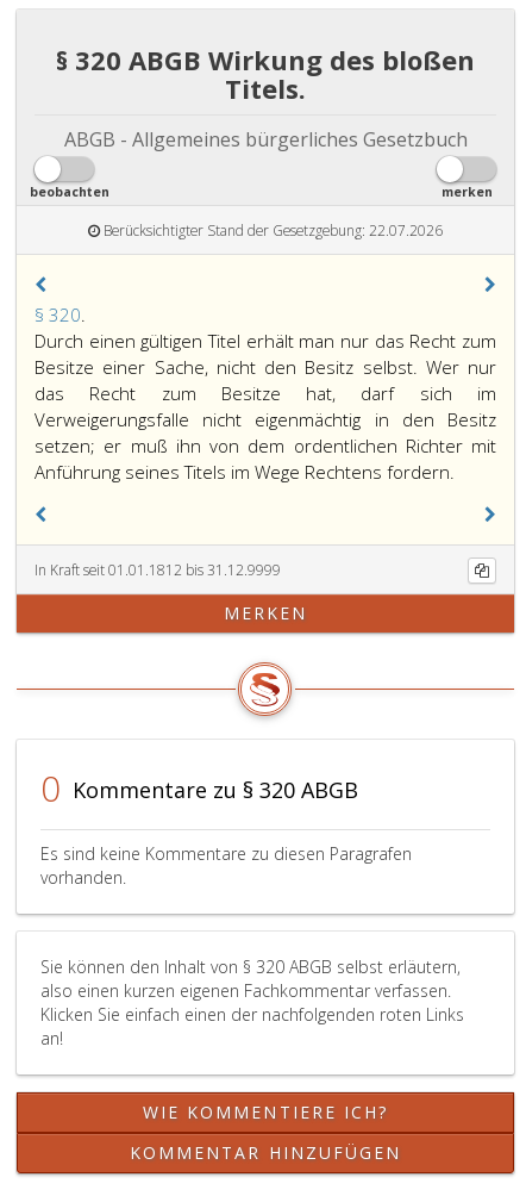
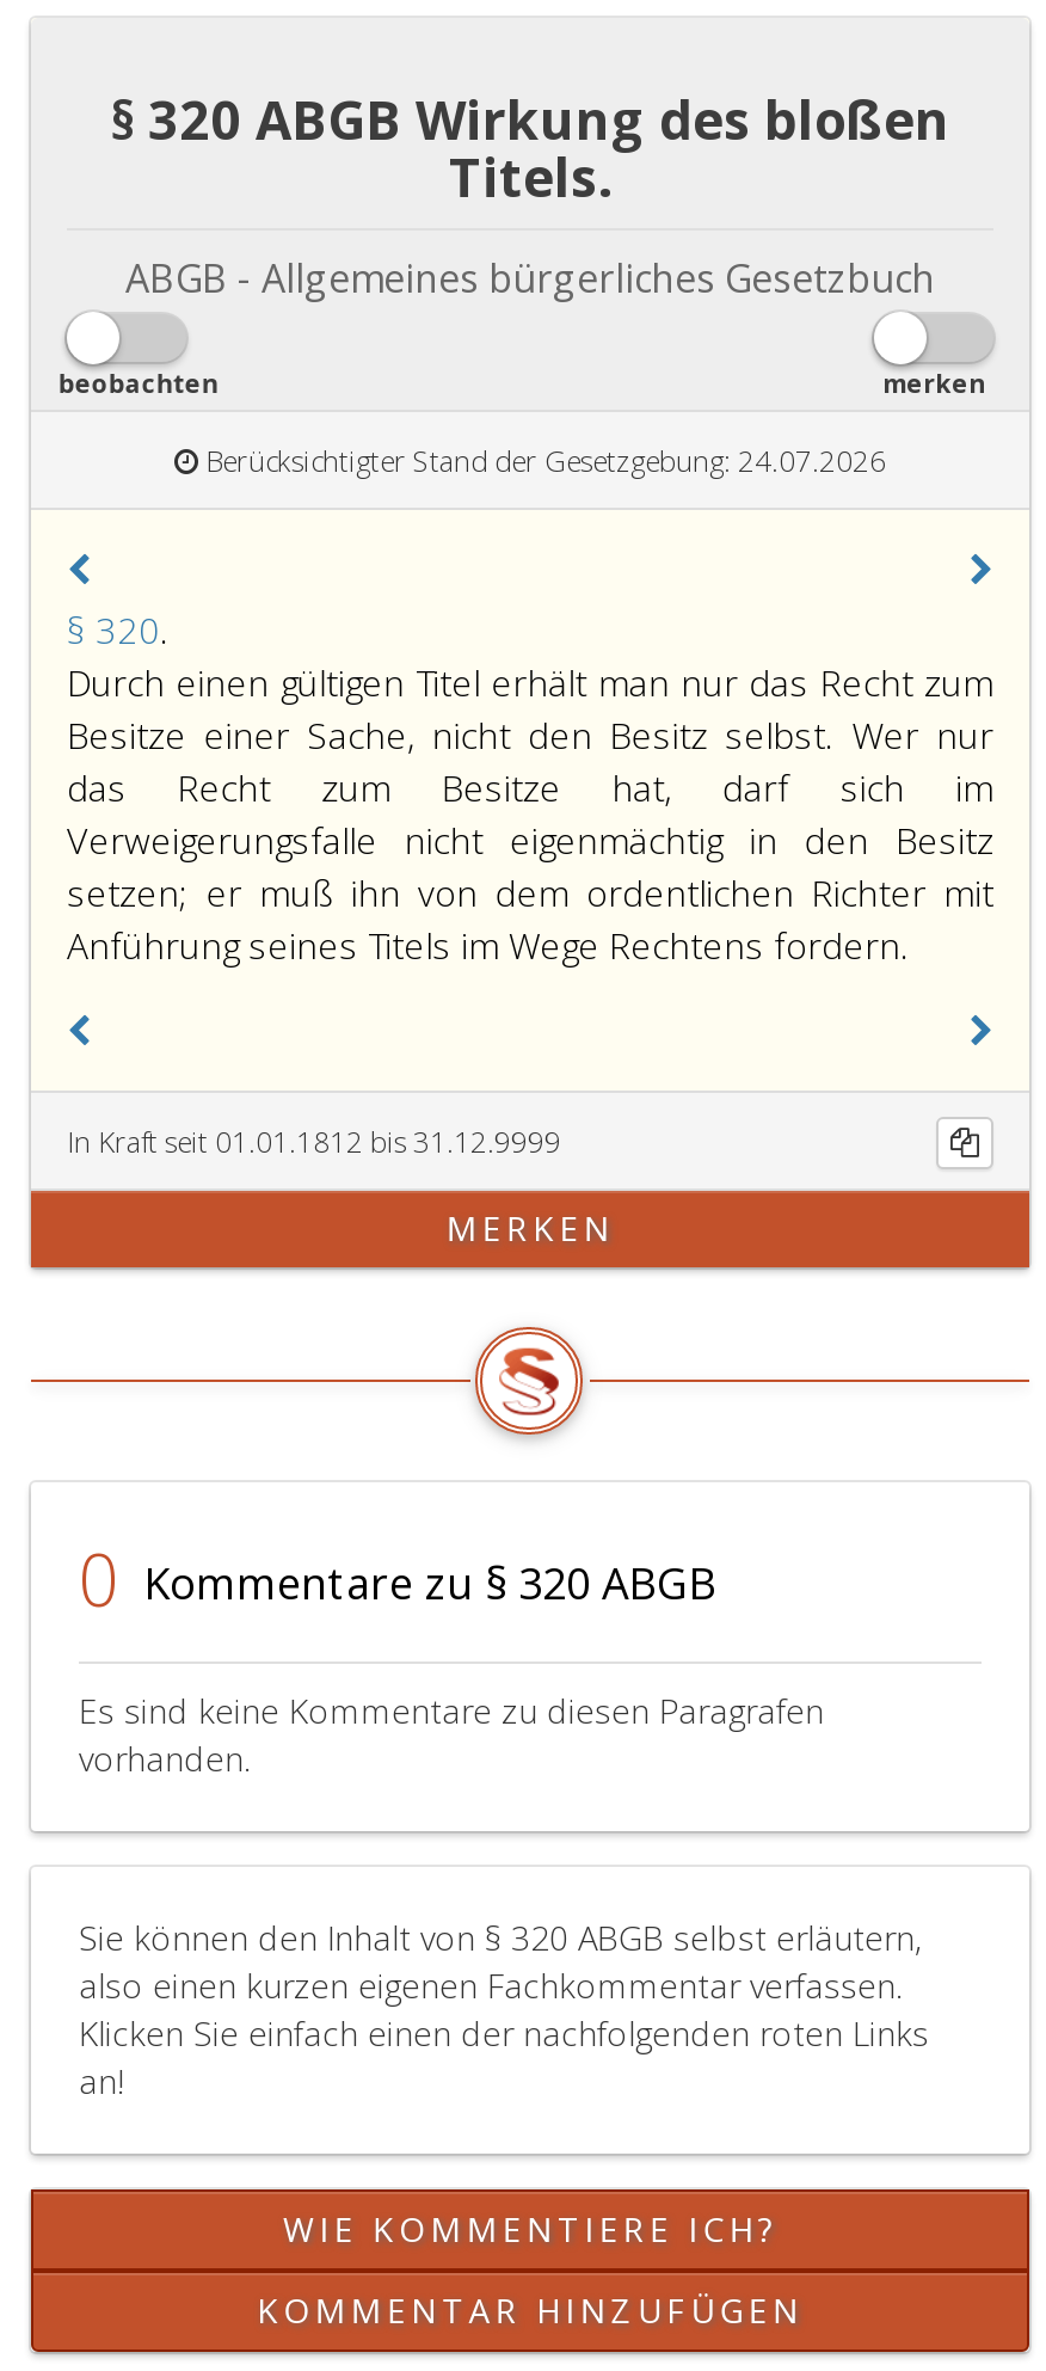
- Berücksichtigter Stand der Gesetzgebung: 22.07.2026
+ Berücksichtigter Stand der Gesetzgebung: 24.07.2026
